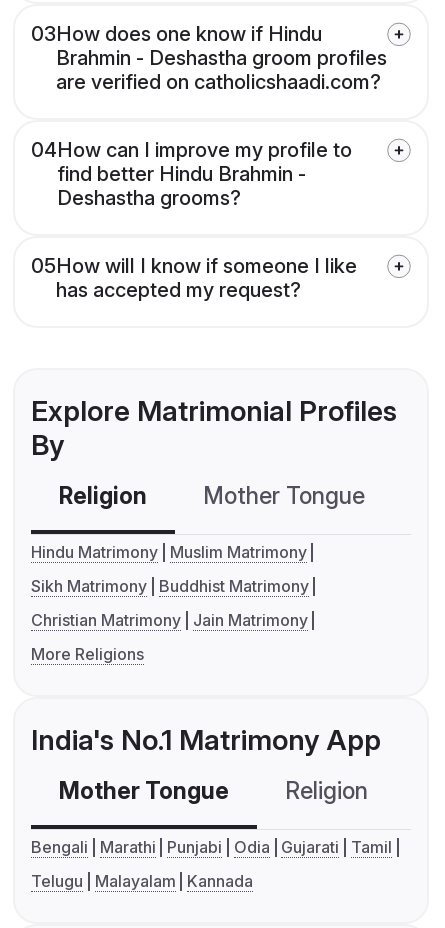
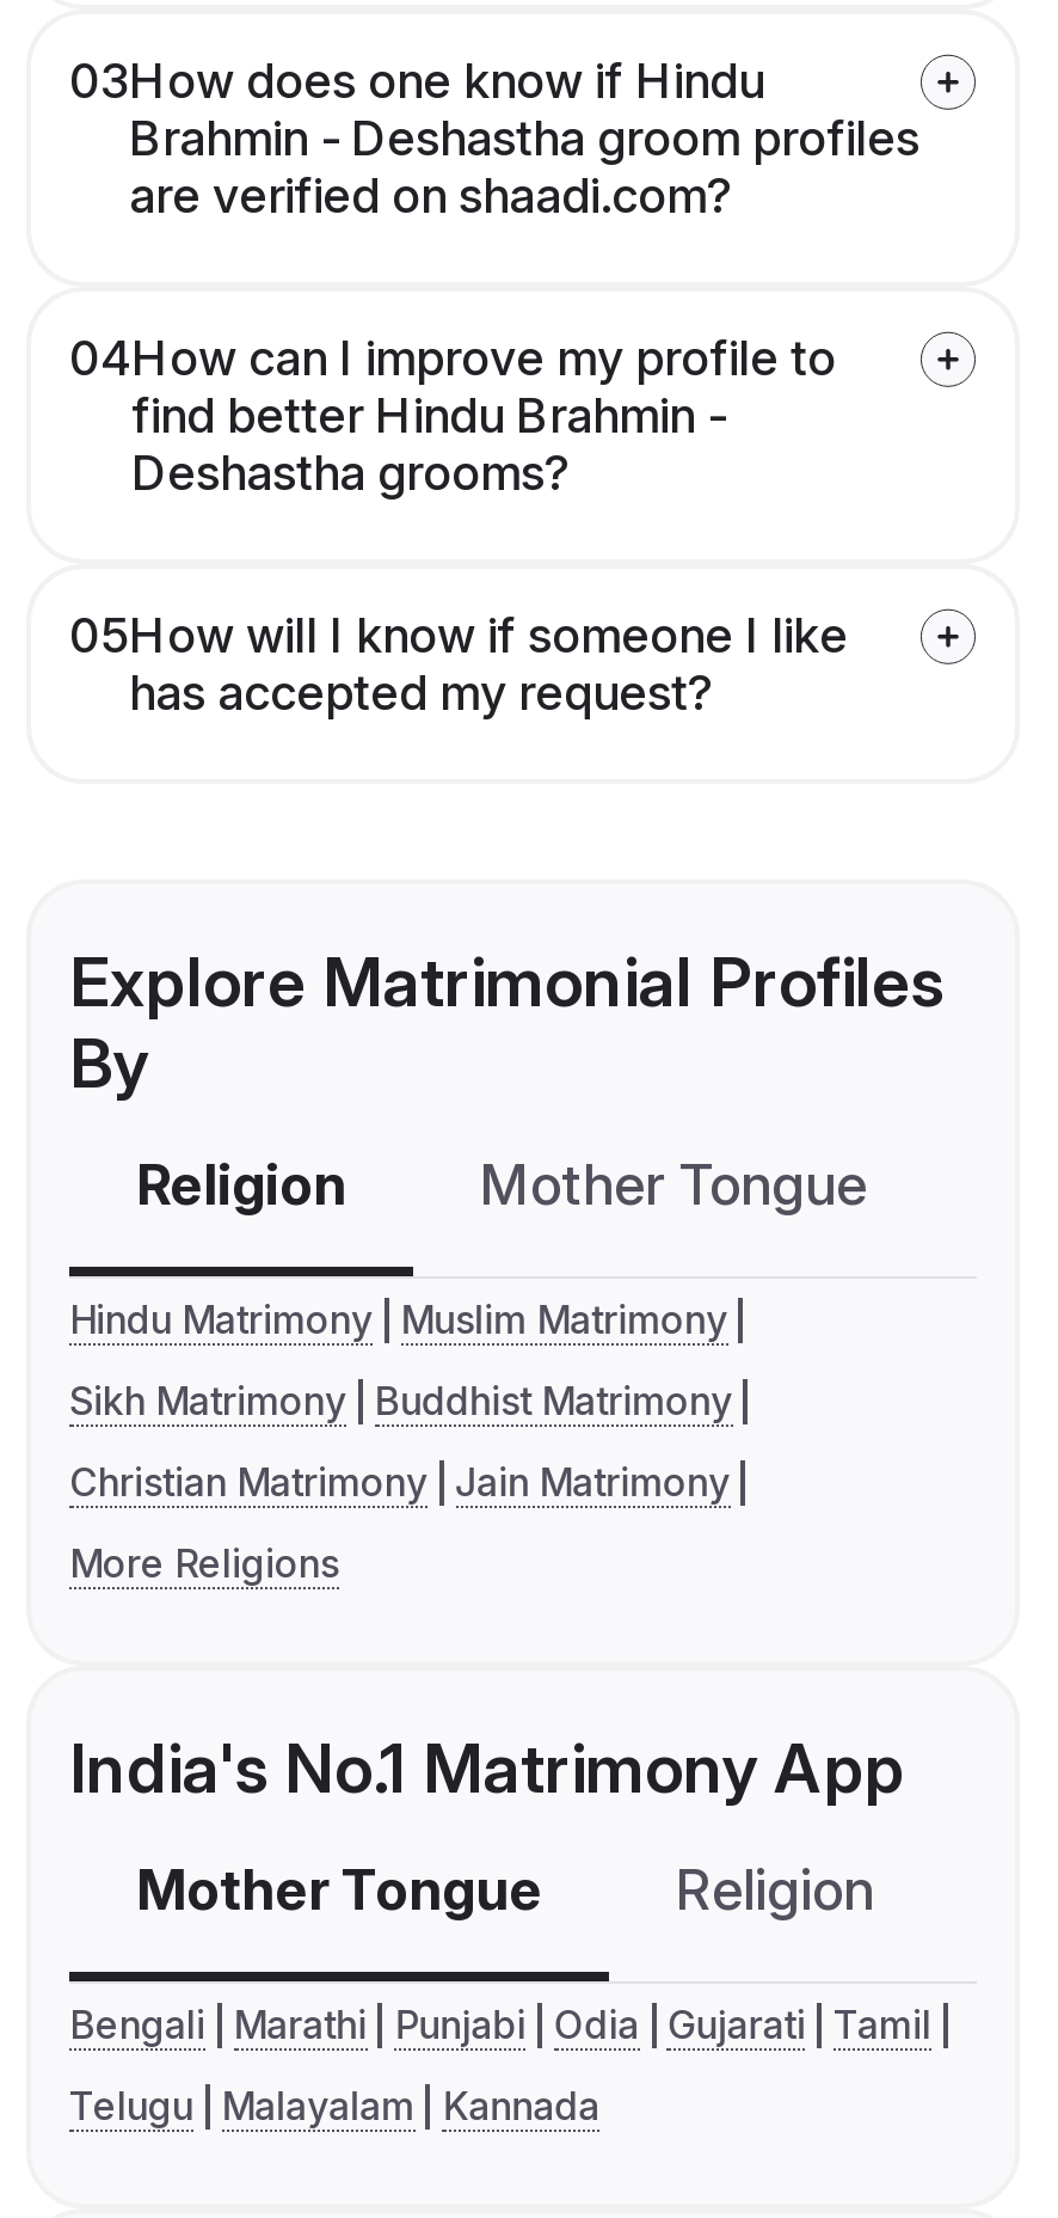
- are verified on catholicshaadi.com?
+ are verified on shaadi.com?
